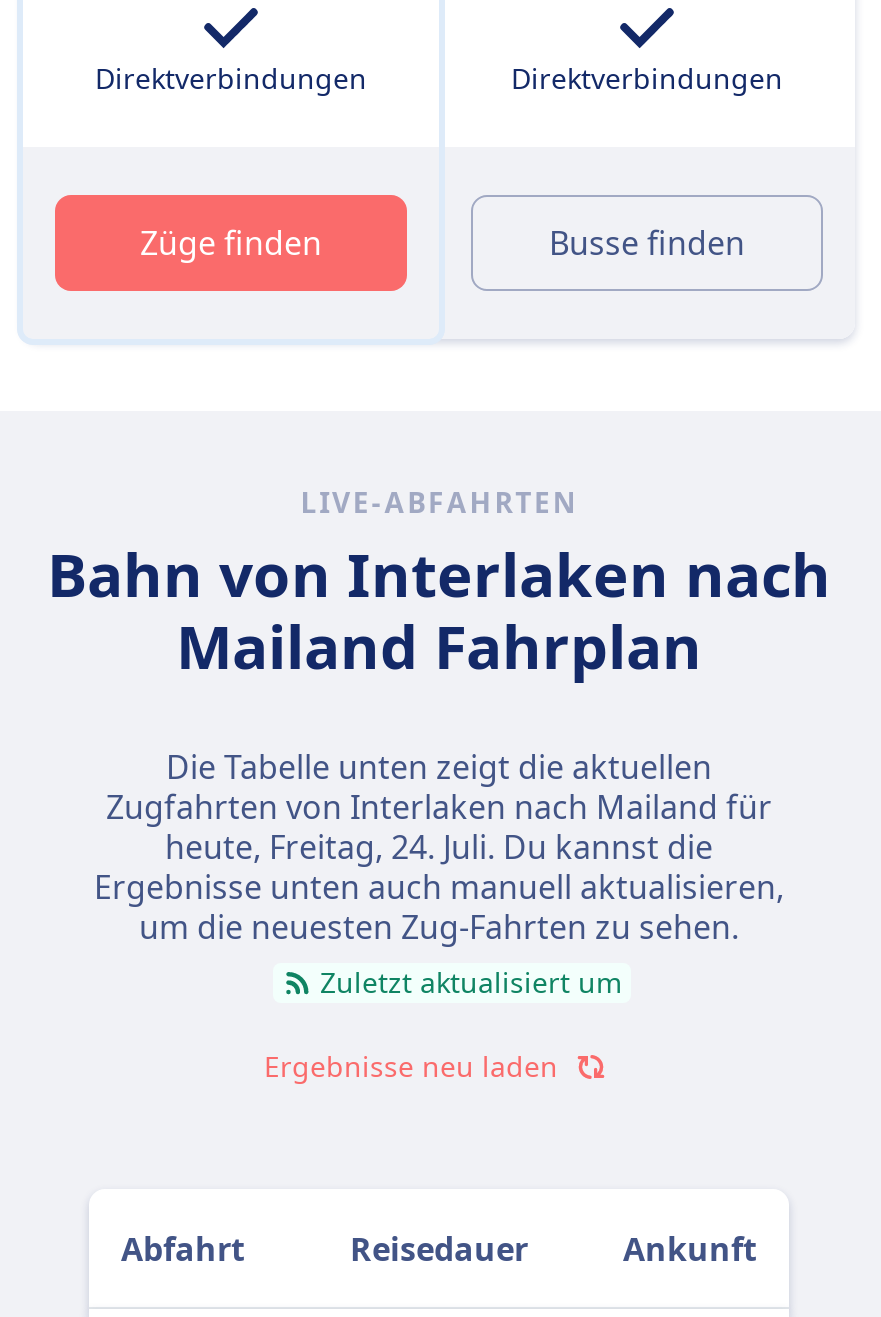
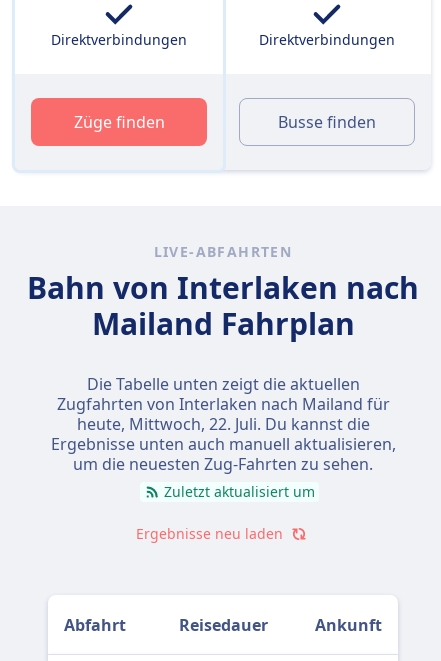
- heute, Freitag, 24. Juli. Du kannst die
+ heute, Mittwoch, 22. Juli. Du kannst die
